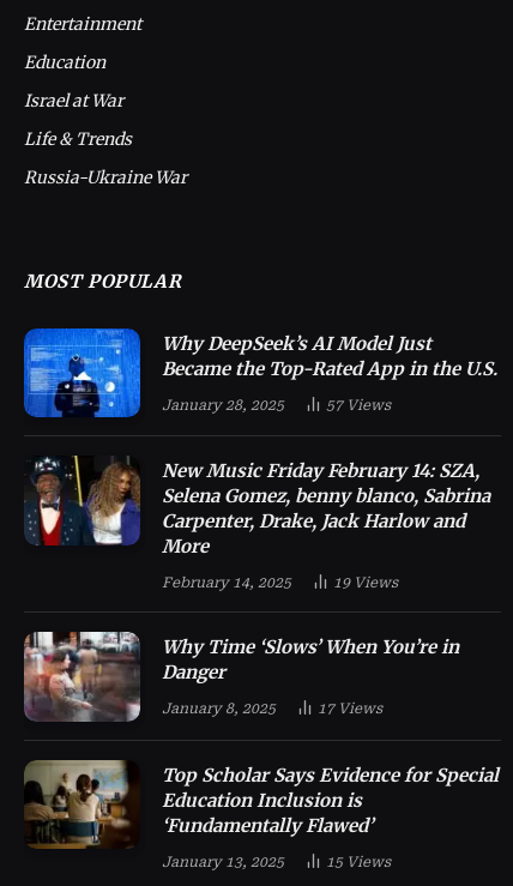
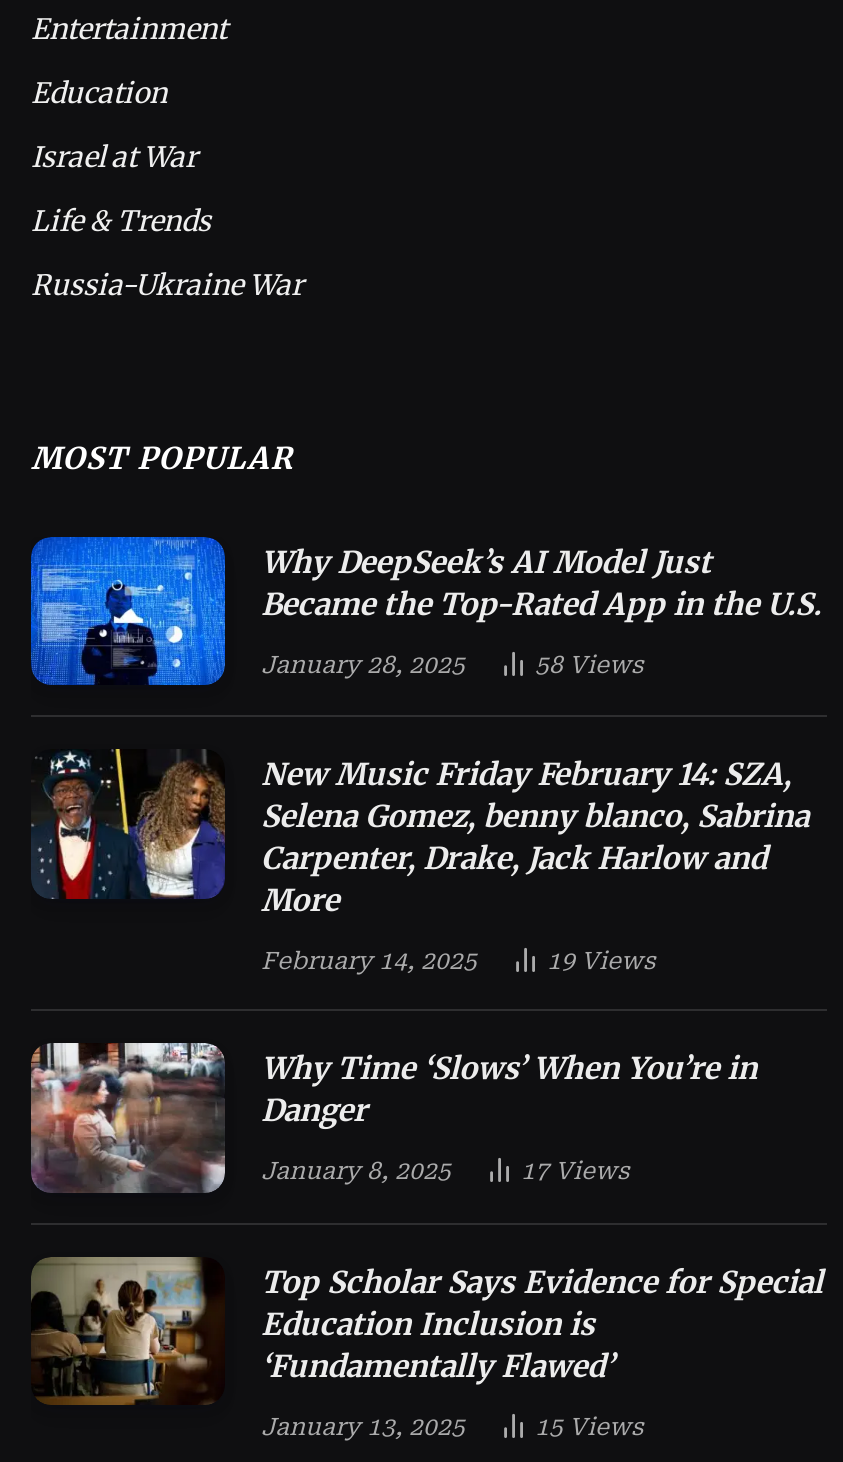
- 57 Views
+ 58 Views
